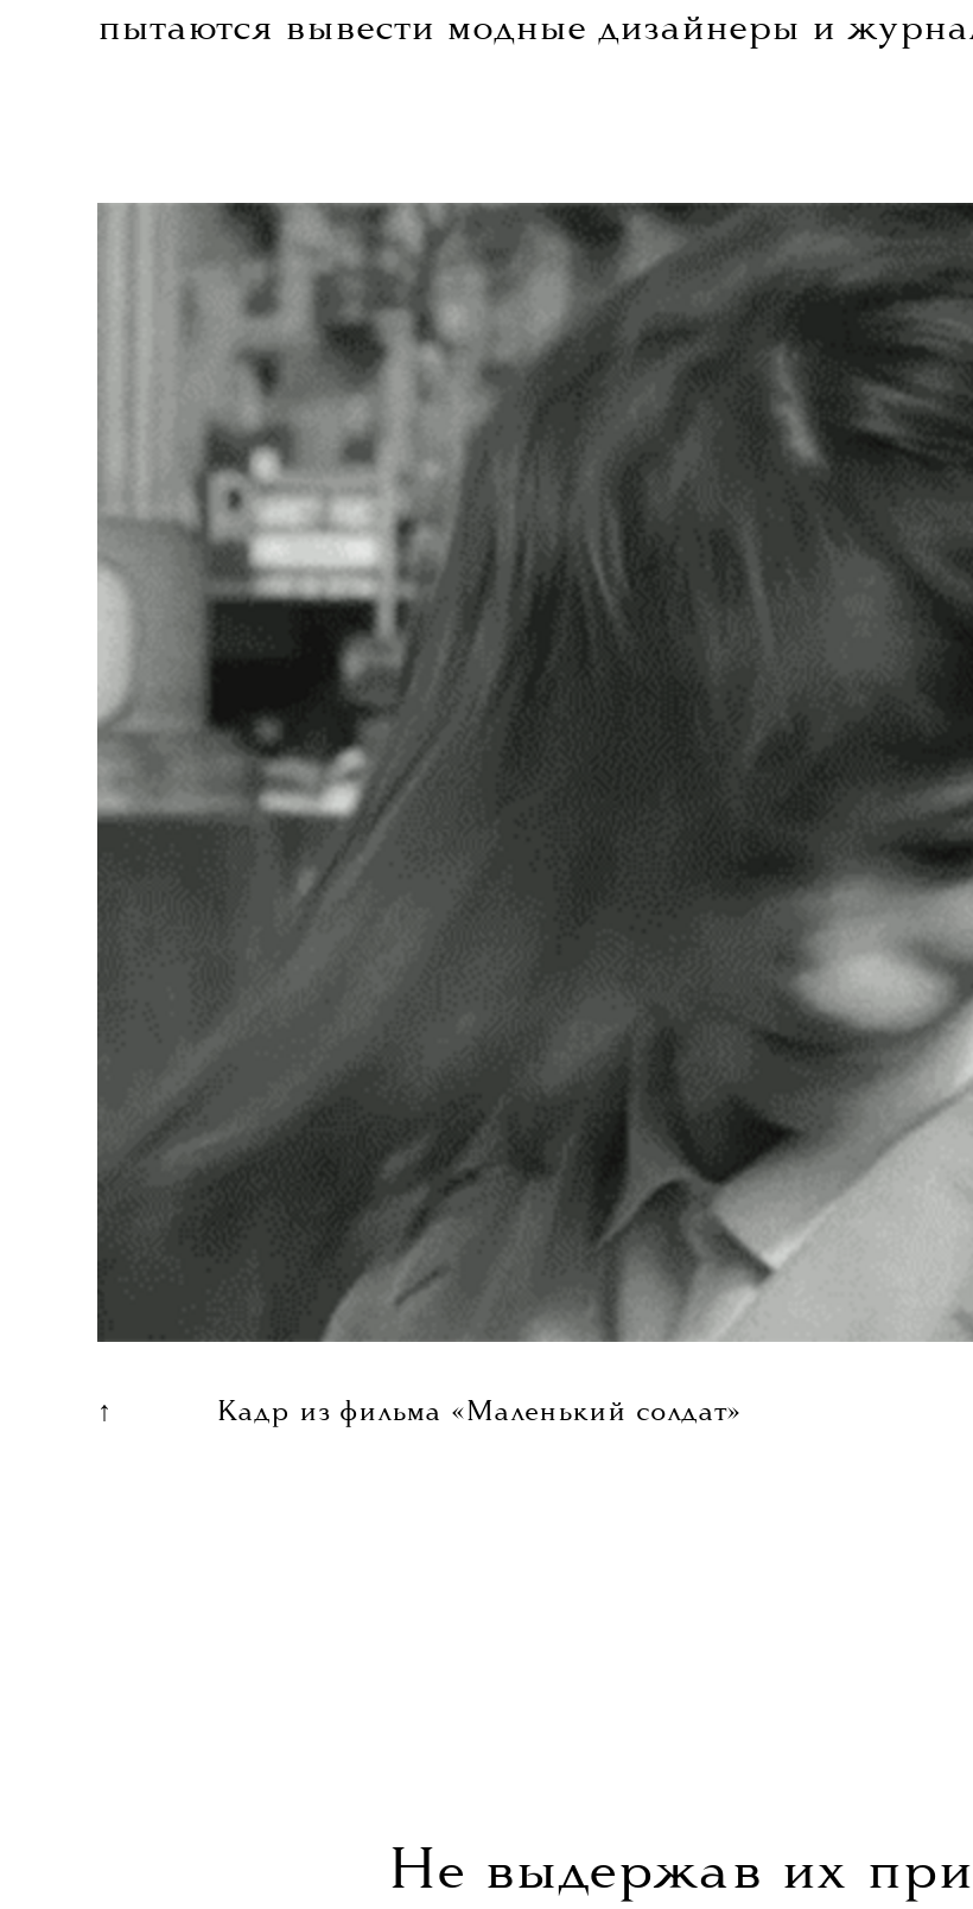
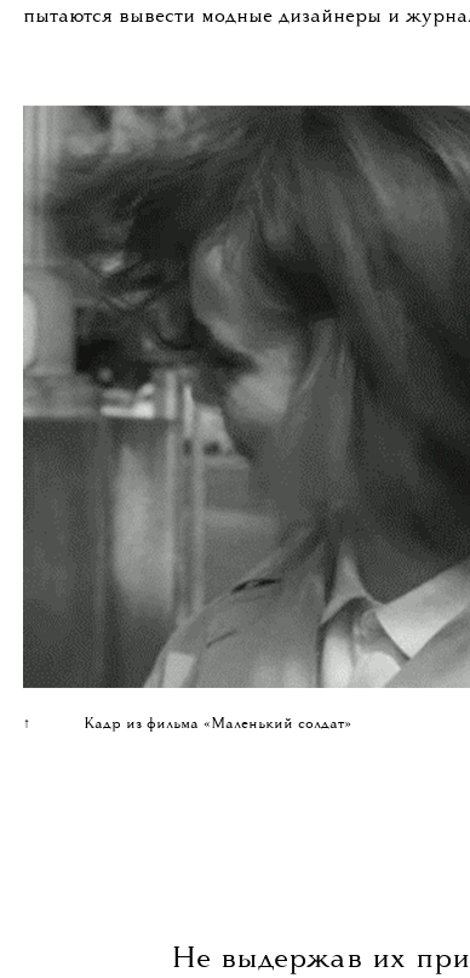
- [image]
+ [image]
